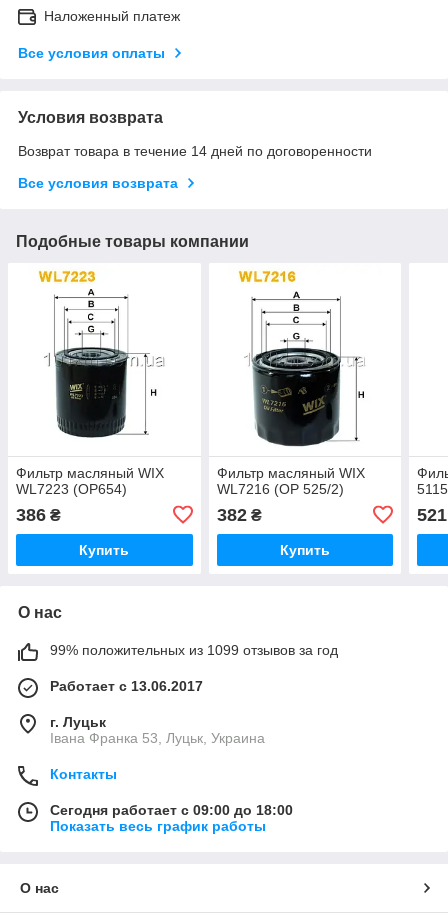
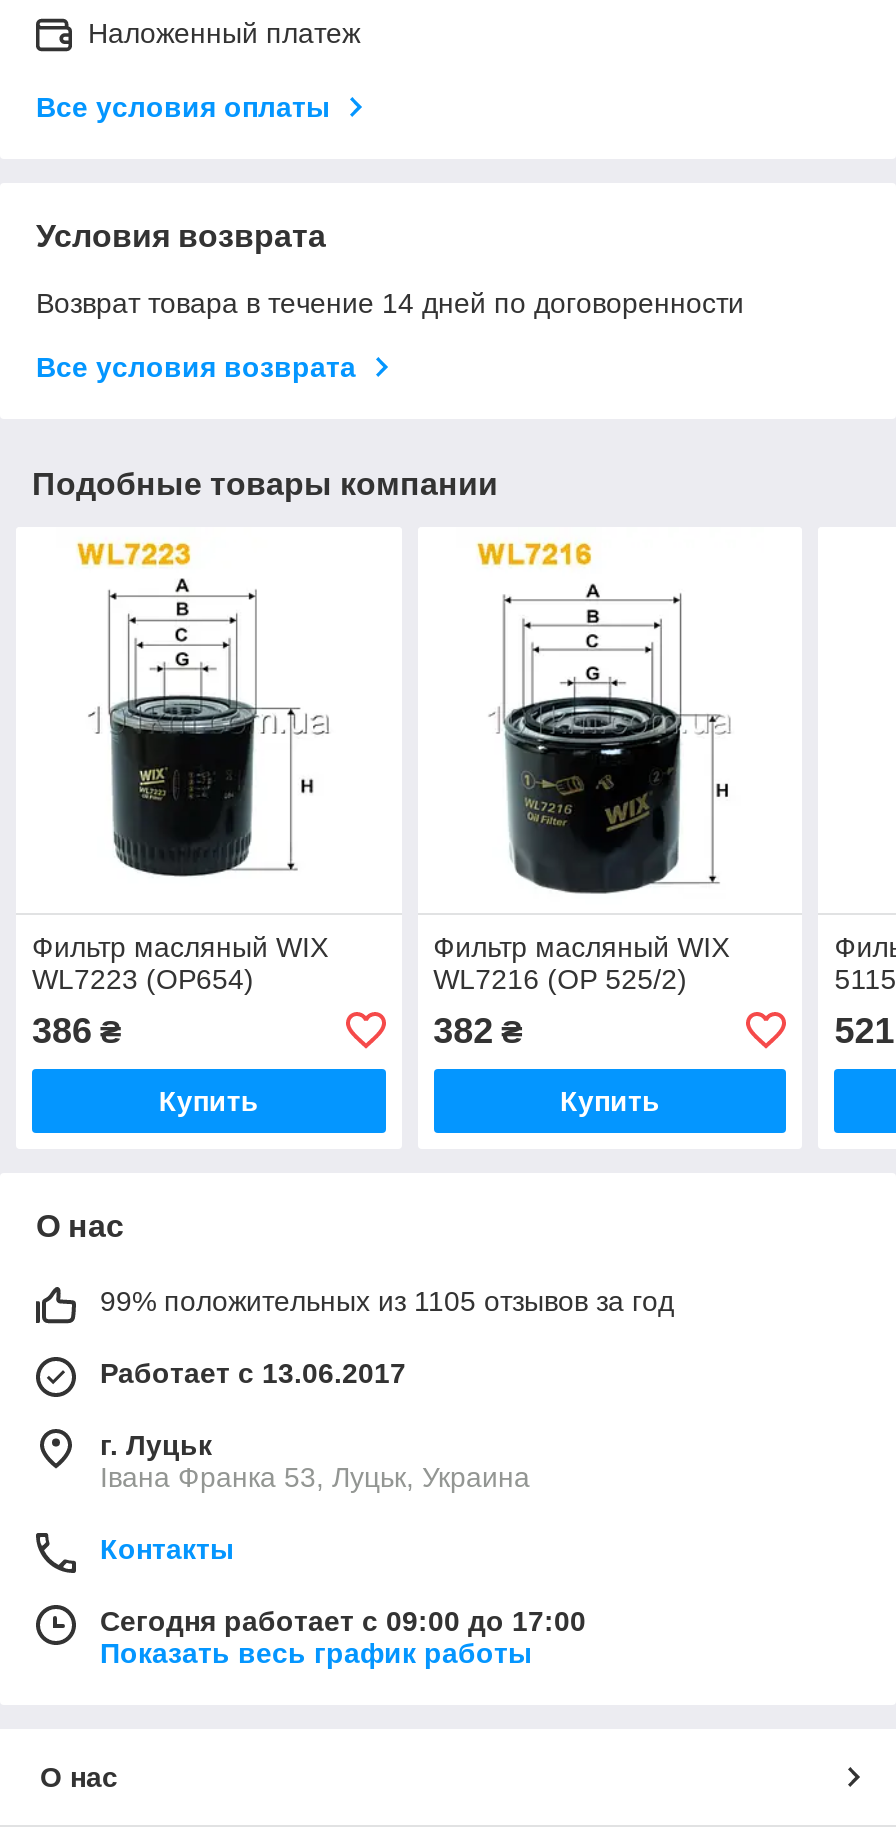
- 99% положительных из 1099 отзывов за год
+ 99% положительных из 1105 отзывов за год

- Сегодня работает с 09:00 до 18:00
+ Сегодня работает с 09:00 до 17:00
